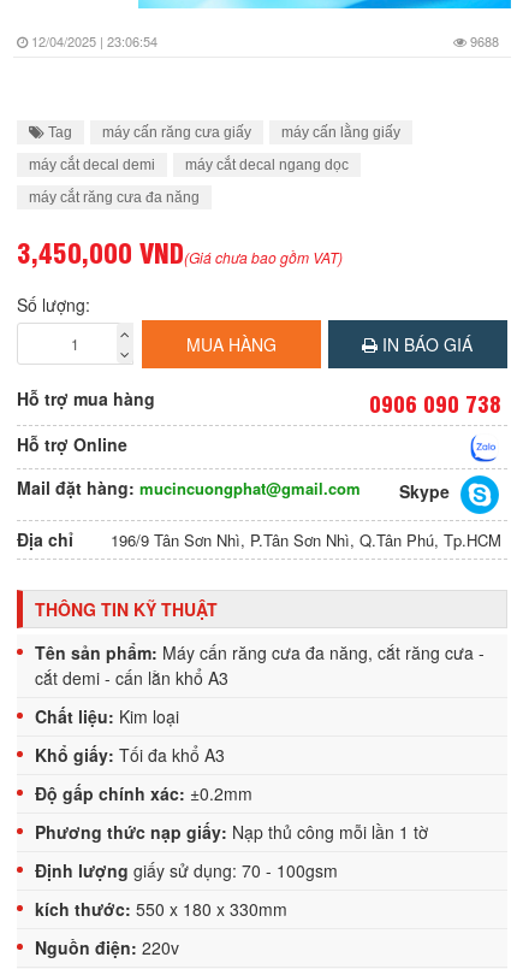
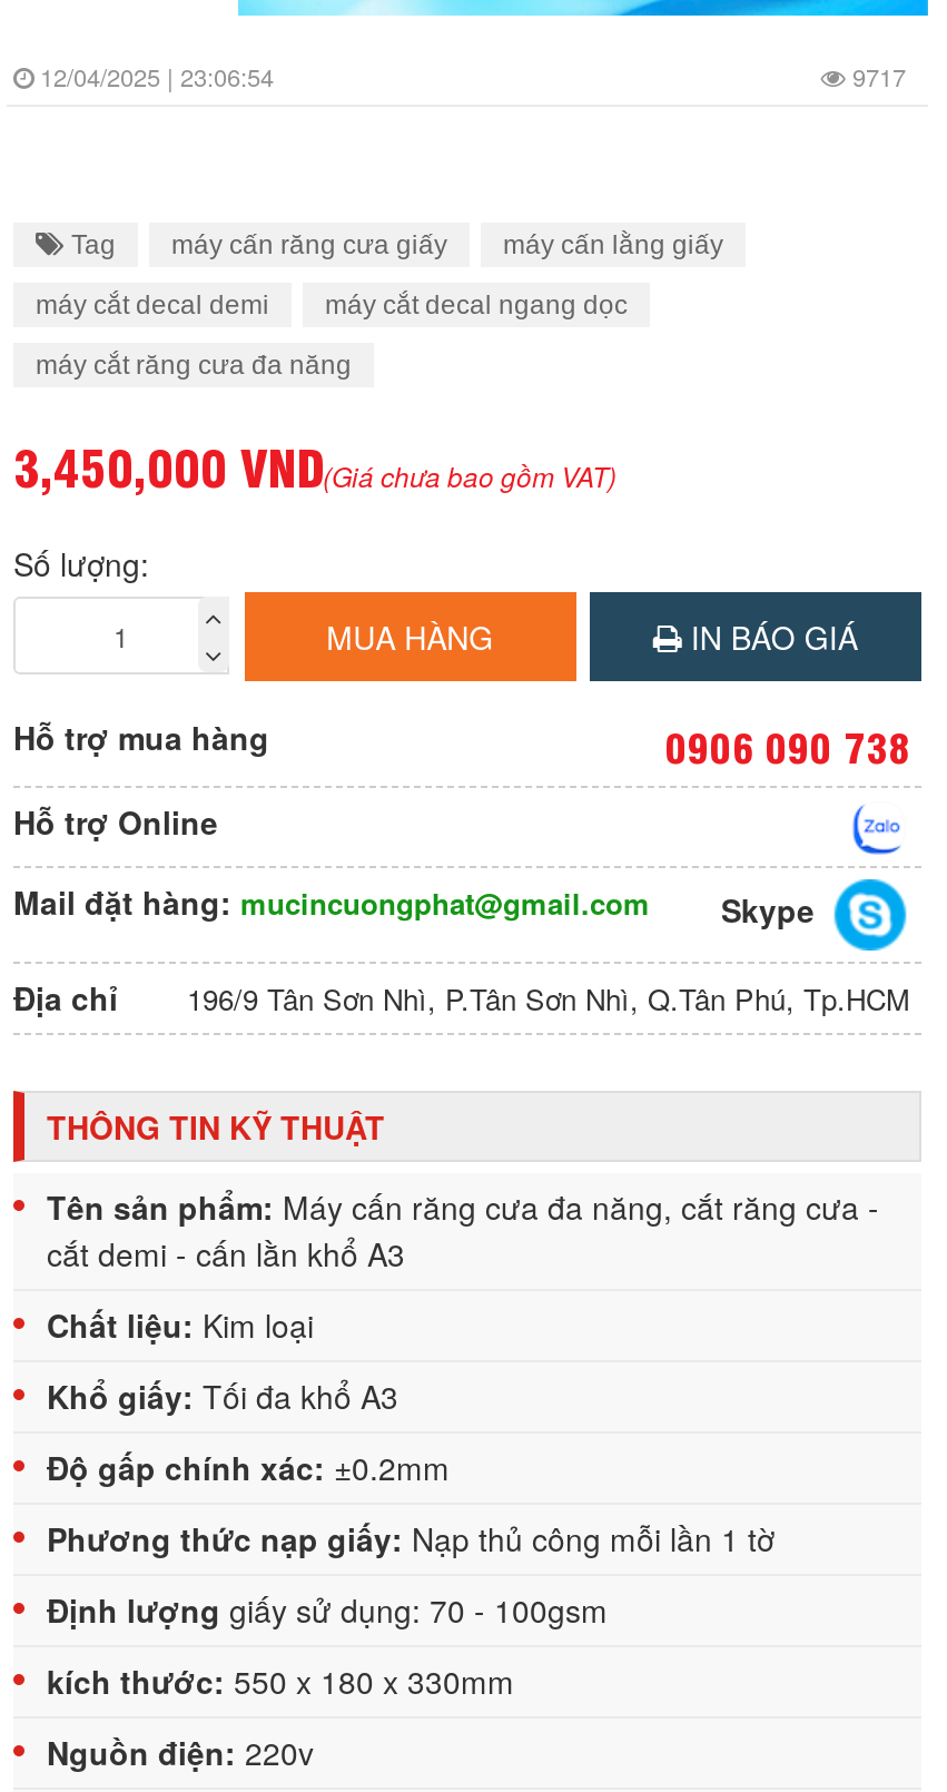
- 9688
+ 9717
